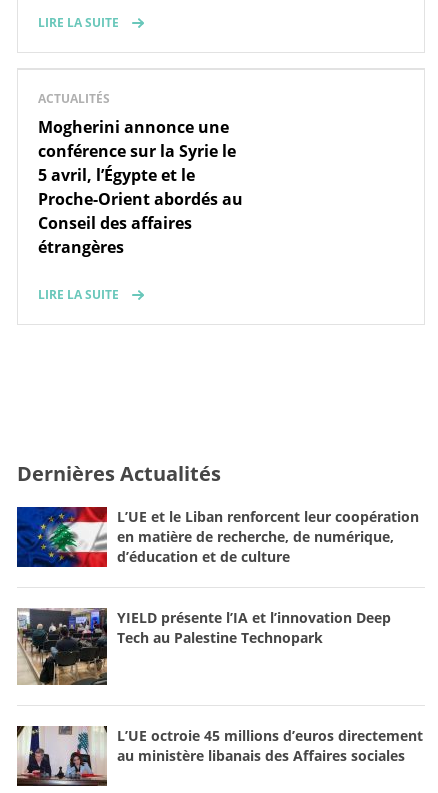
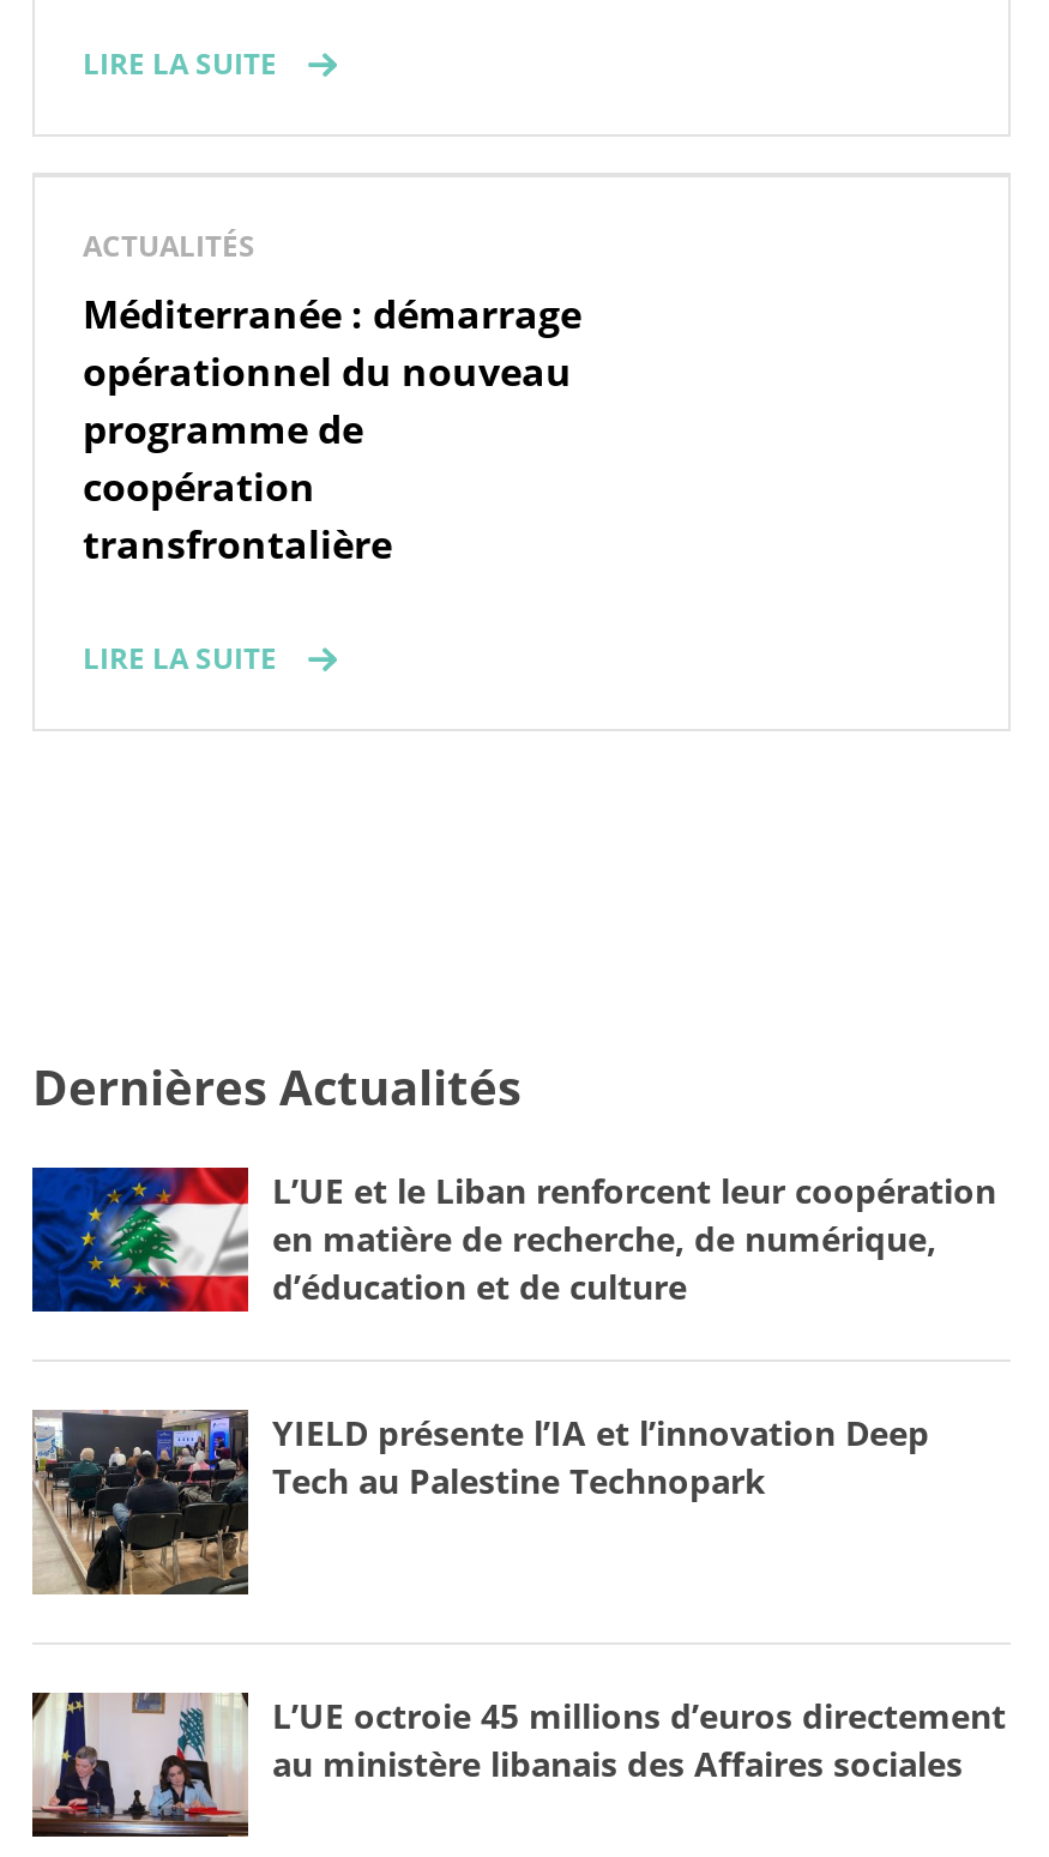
- Mogherini annonce une
- conférence sur la Syrie le
- 5 avril, l’Égypte et le
- Proche-Orient abordés au
- Conseil des affaires
- étrangères
+ Méditerranée : démarrage
+ opérationnel du nouveau
+ programme de
+ coopération
+ transfrontalière
